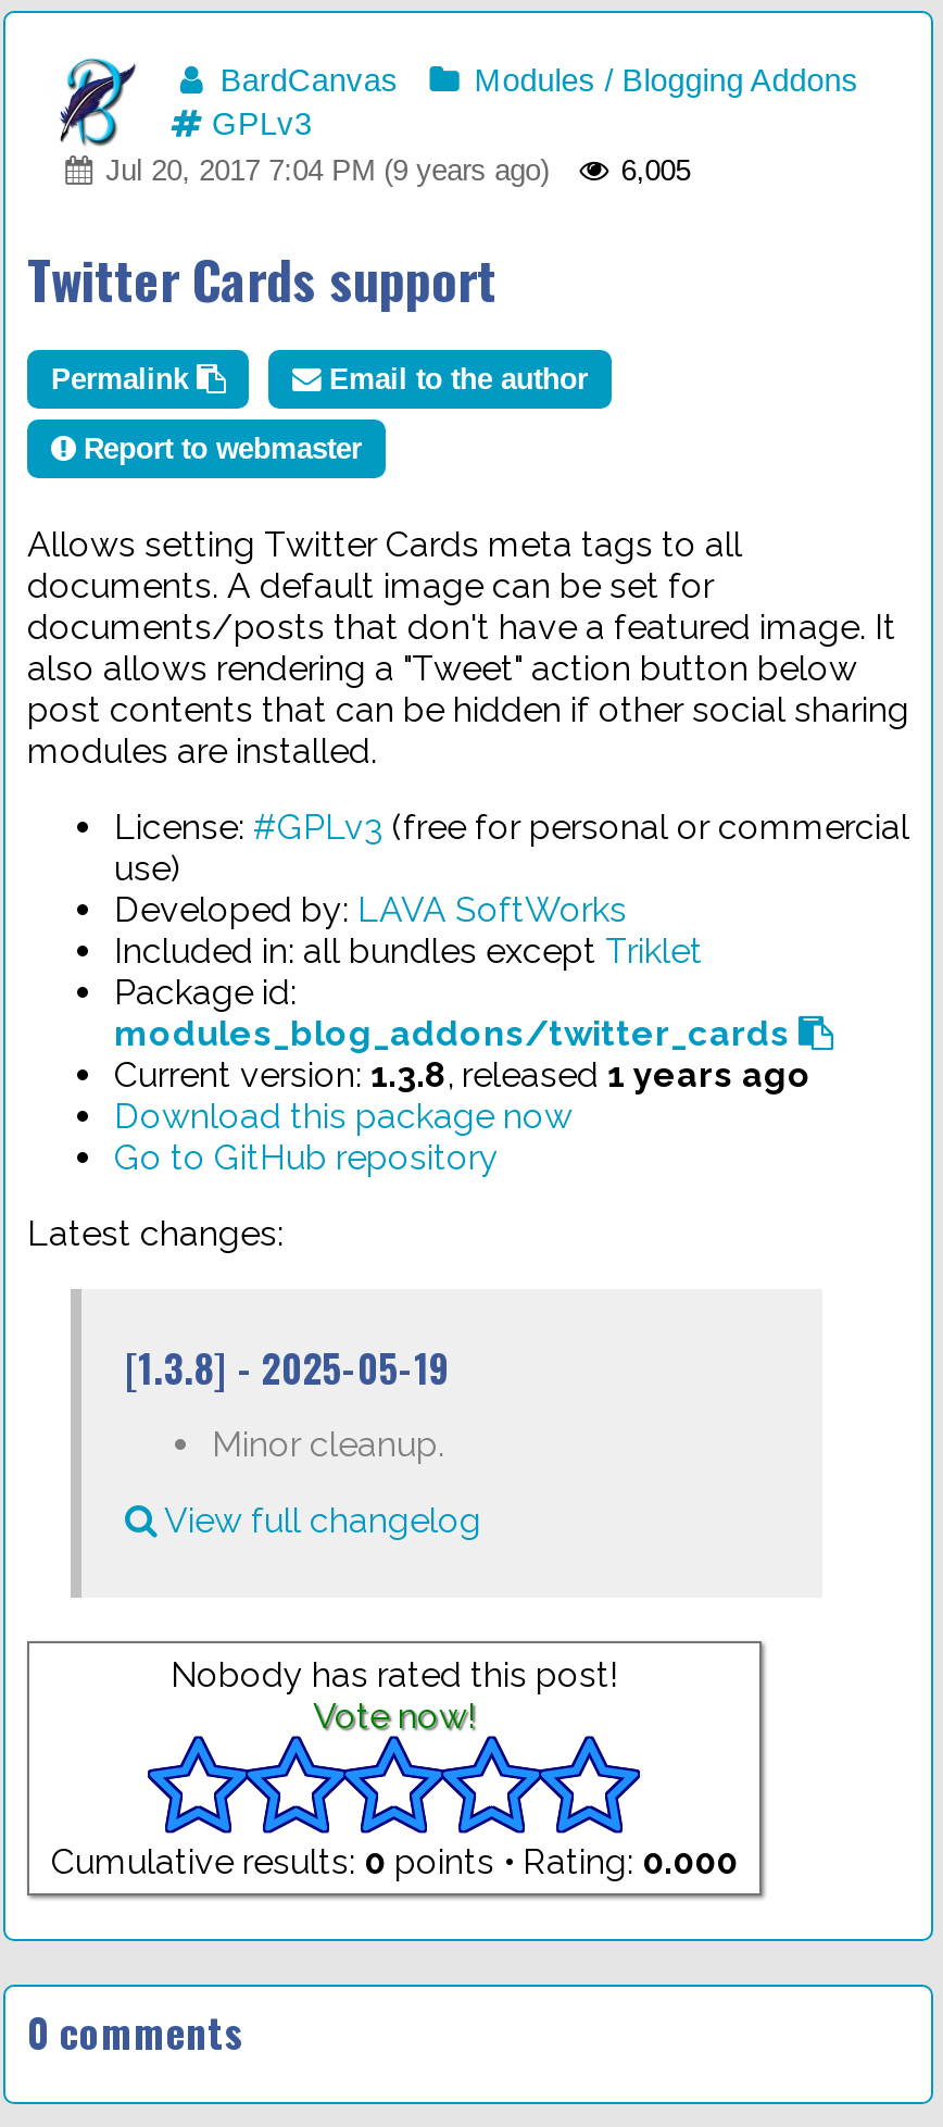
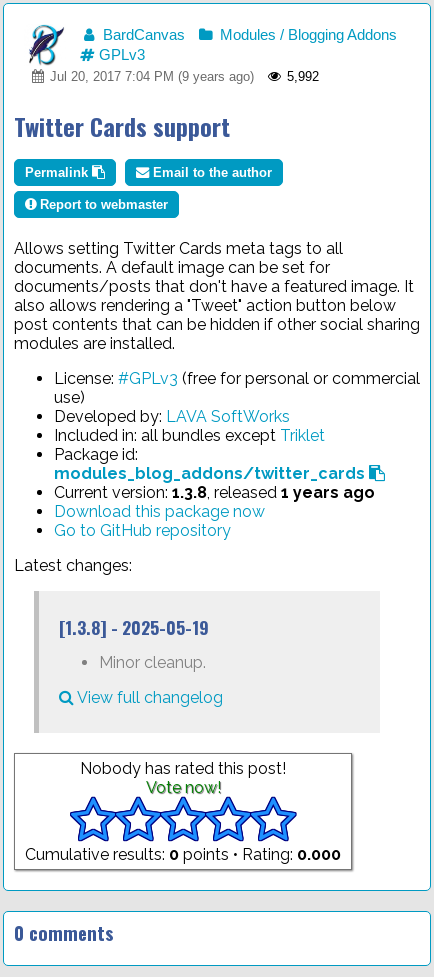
- Jul 20, 2017 7:04 PM (9 years ago) 6,005
+ Jul 20, 2017 7:04 PM (9 years ago) 5,992
